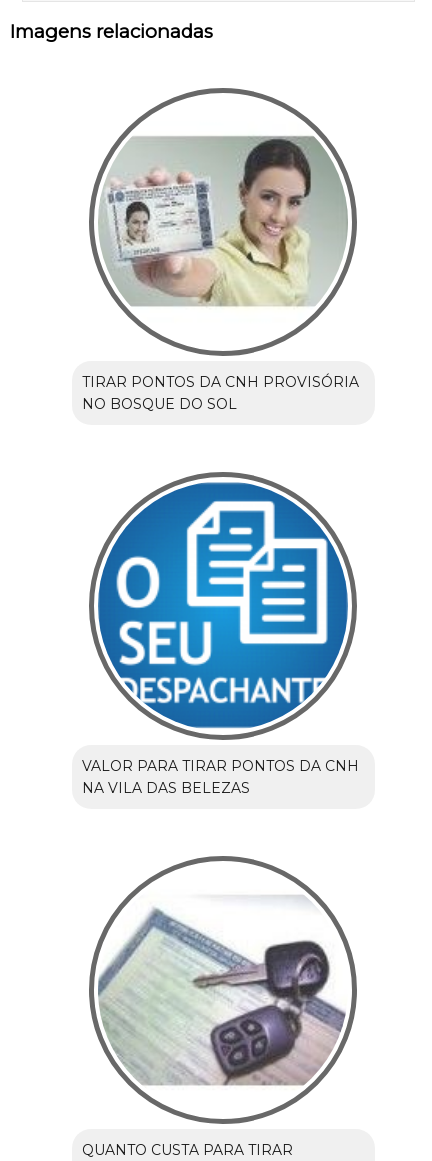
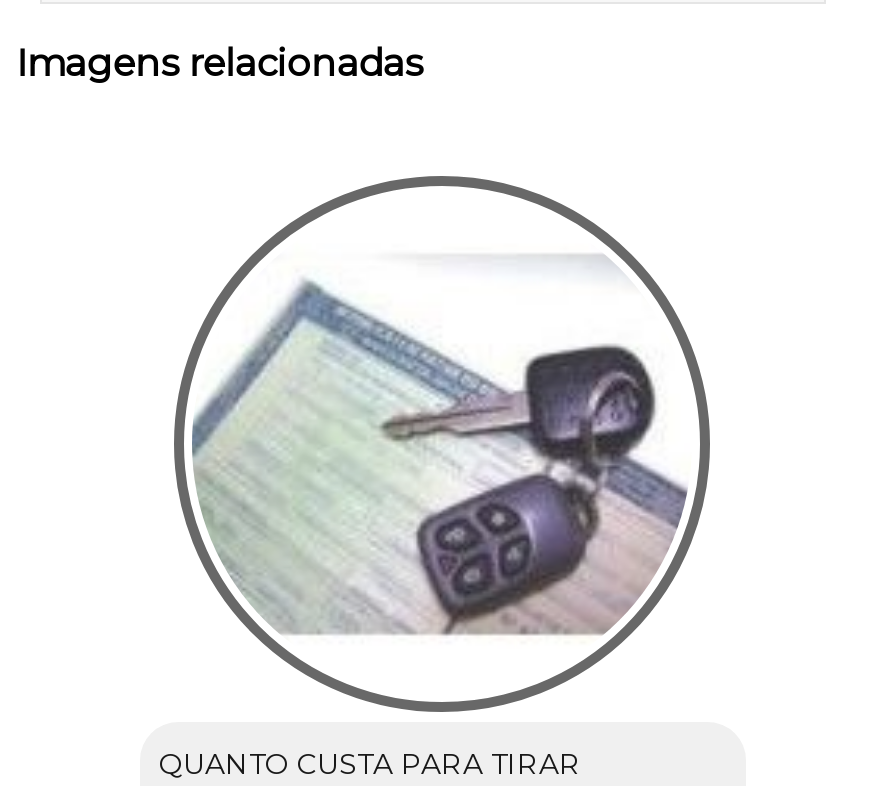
- [image]

- TIRAR PONTOS DA CNH PROVISÓRIA
- NO BOSQUE DO SOL

- [image]
- VALOR PARA TIRAR PONTOS DA CNH
- NA VILA DAS BELEZAS
